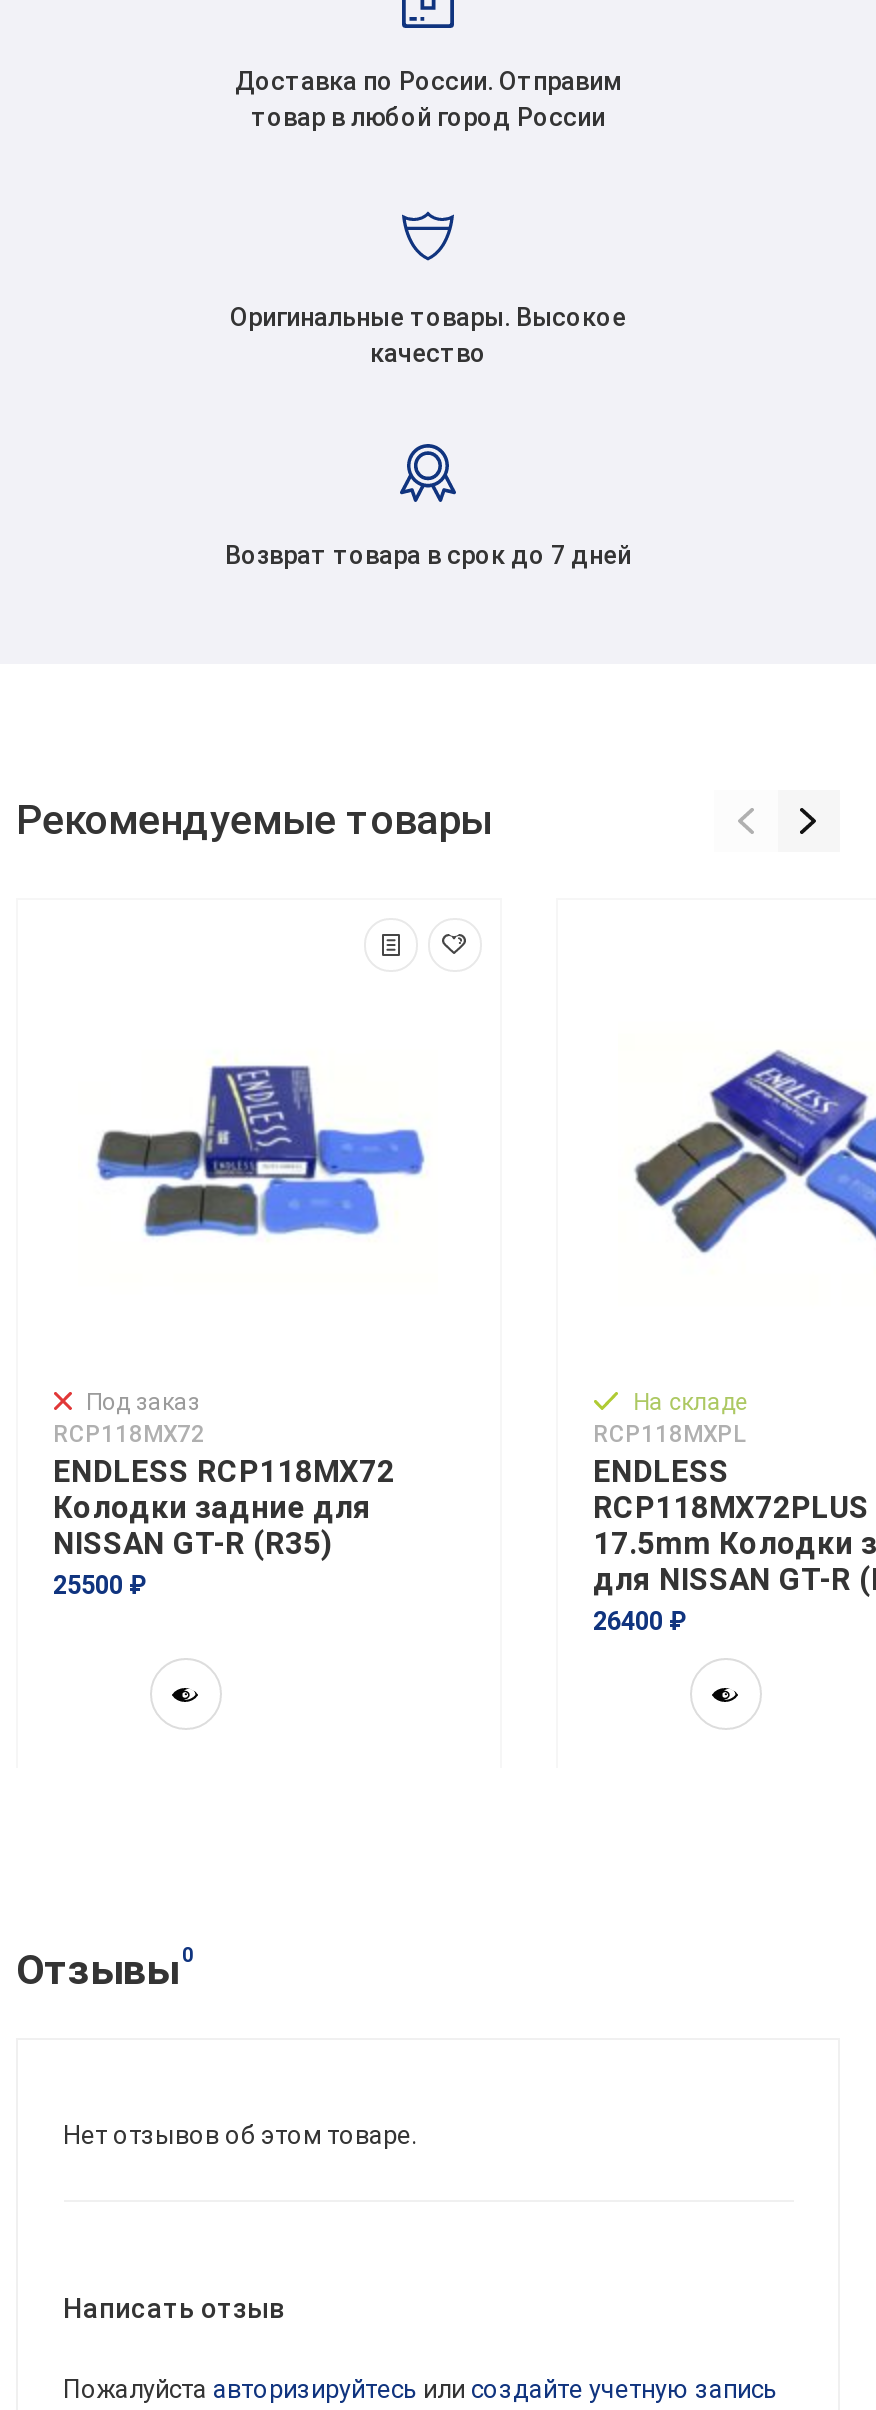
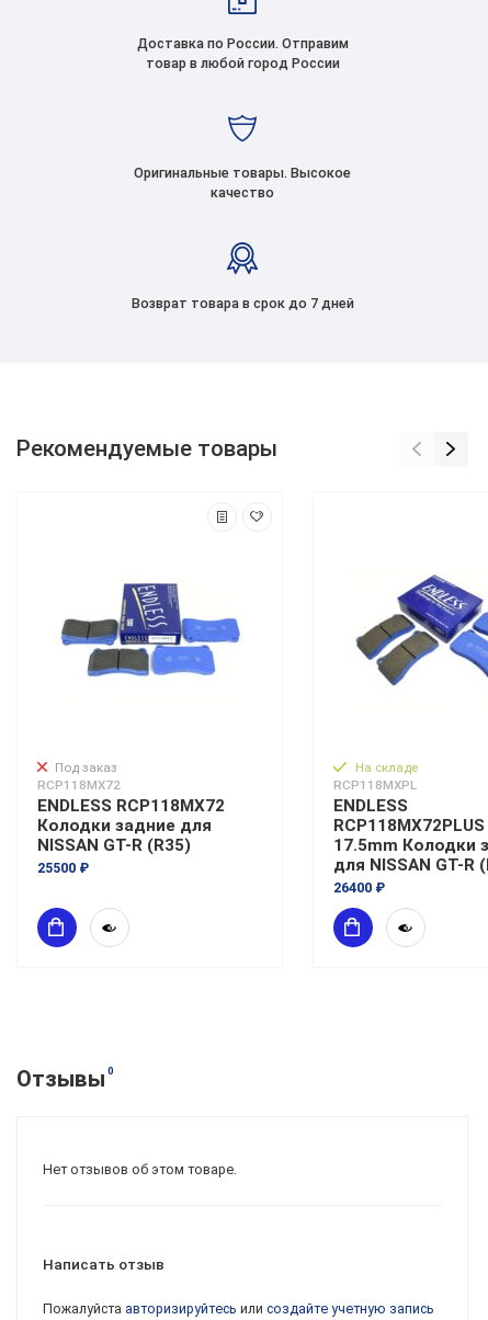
+ [image]

+ [image]
